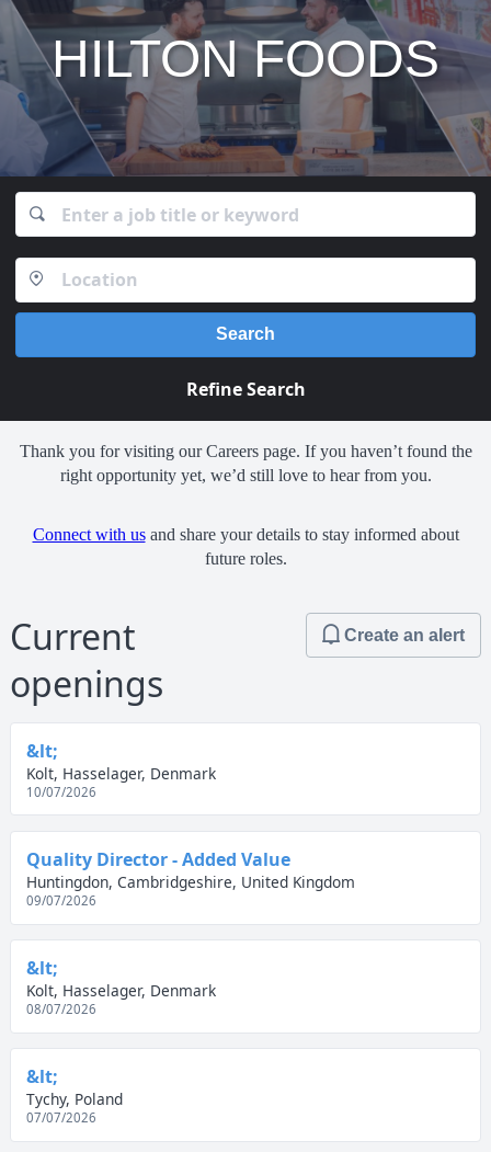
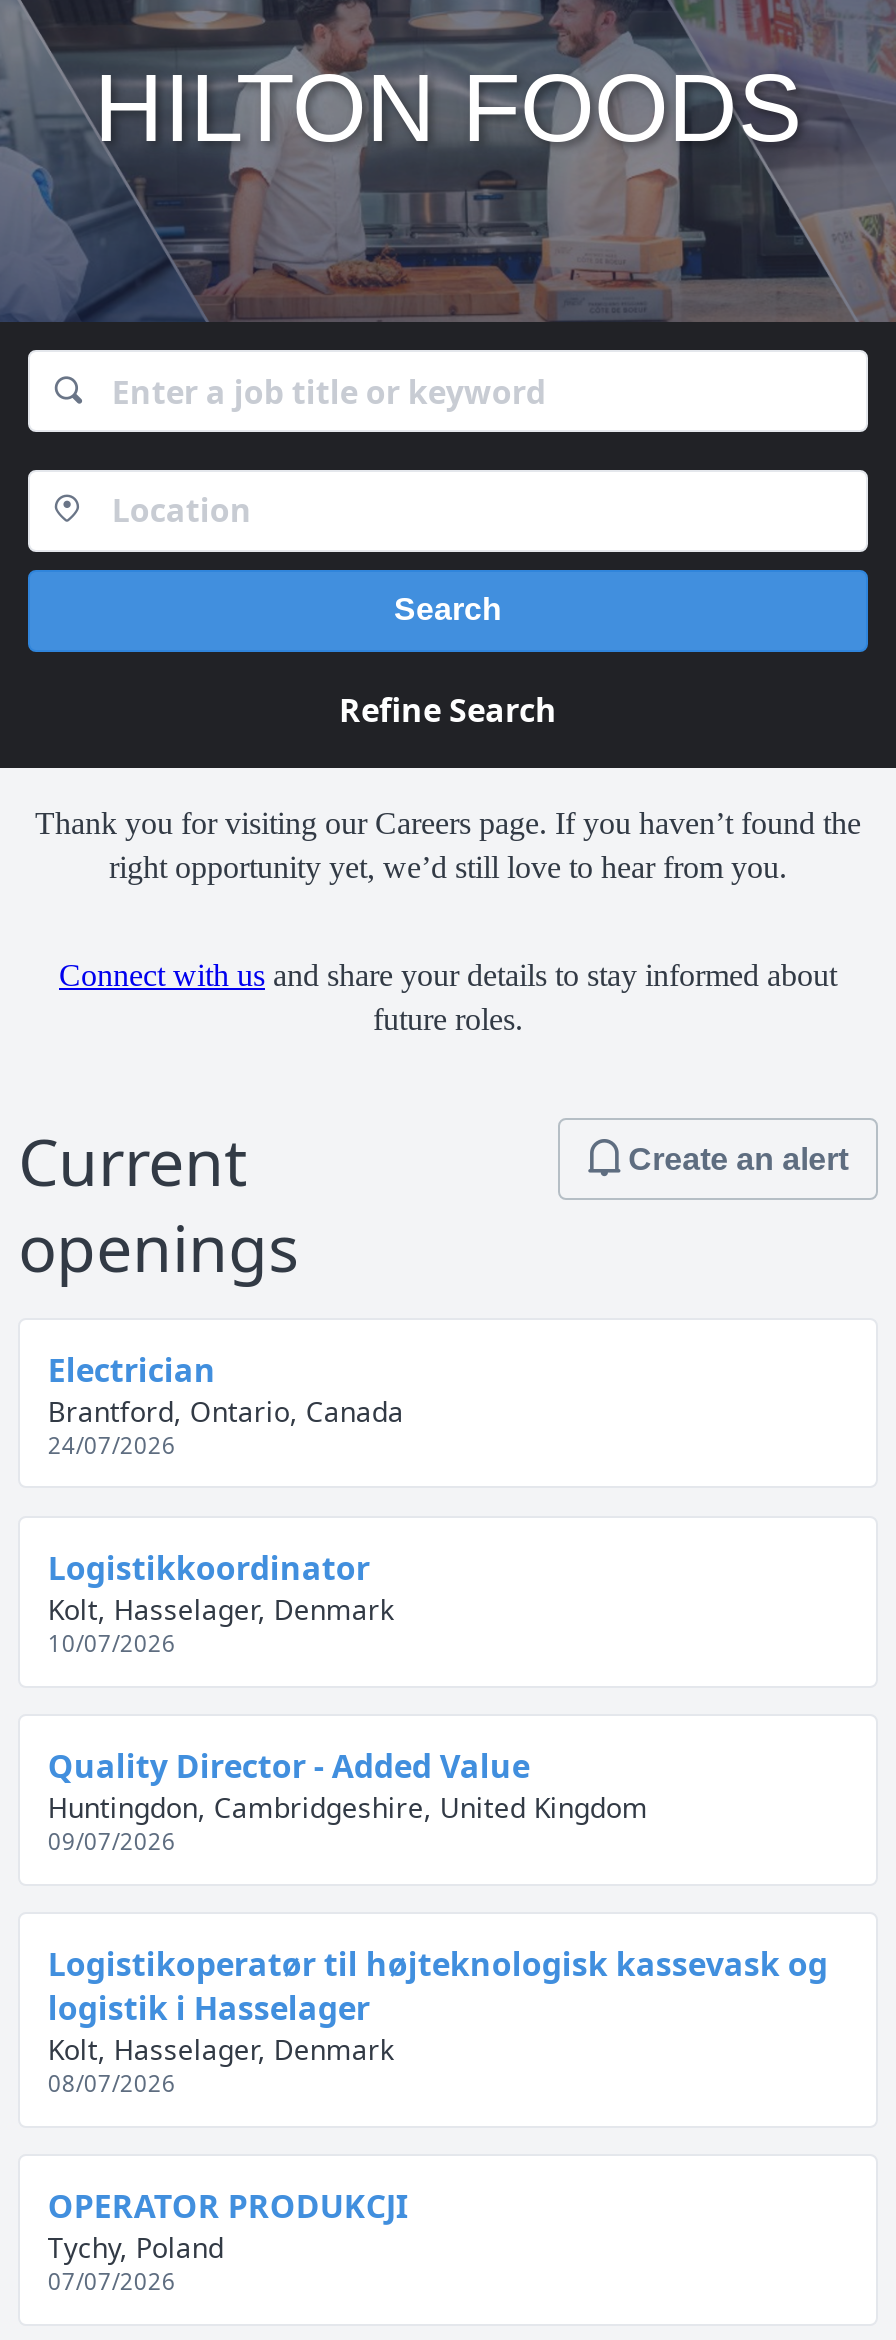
- &lt;
+ Electrician
+ Brantford, Ontario, Canada
+ 24/07/2026
+ Logistikkoordinator

- &lt;
+ Logistikoperatør til højteknologisk kassevask og
+ logistik i Hasselager

- &lt;
+ OPERATOR PRODUKCJI
